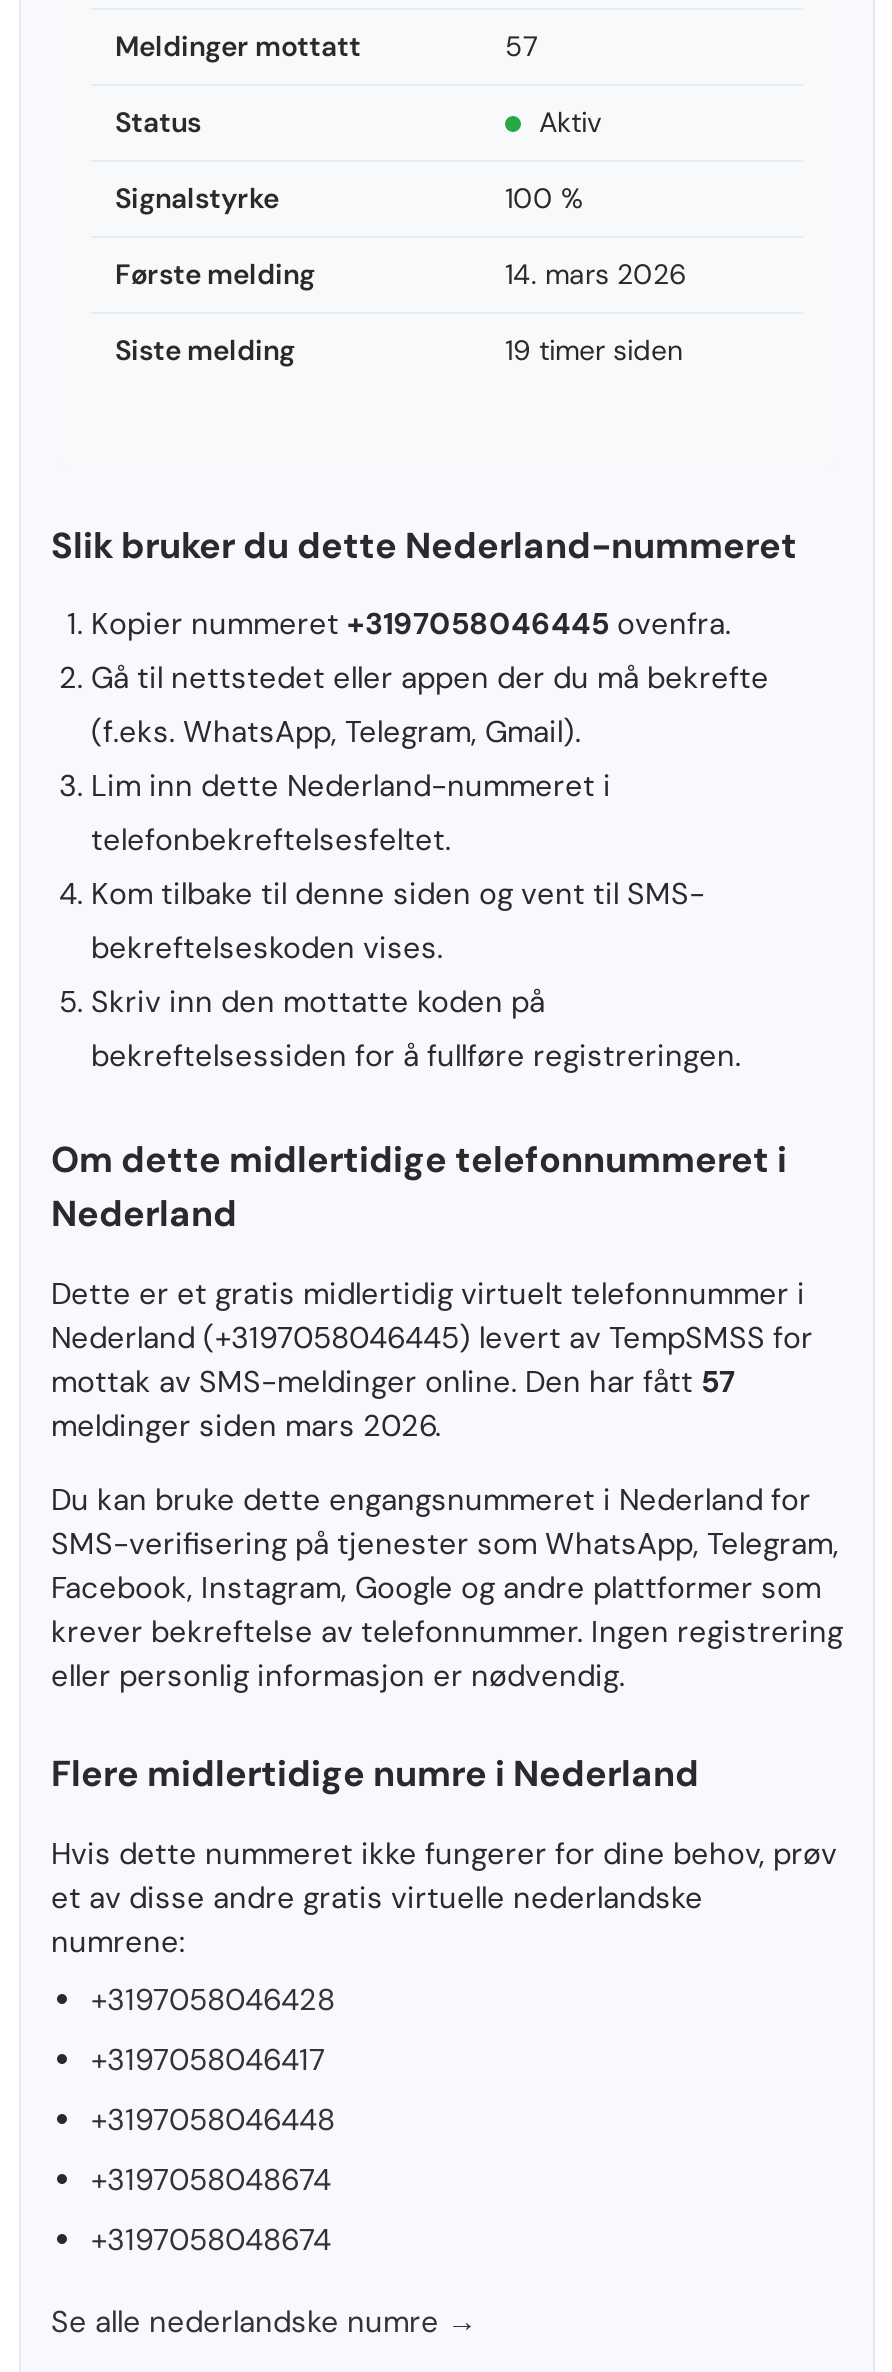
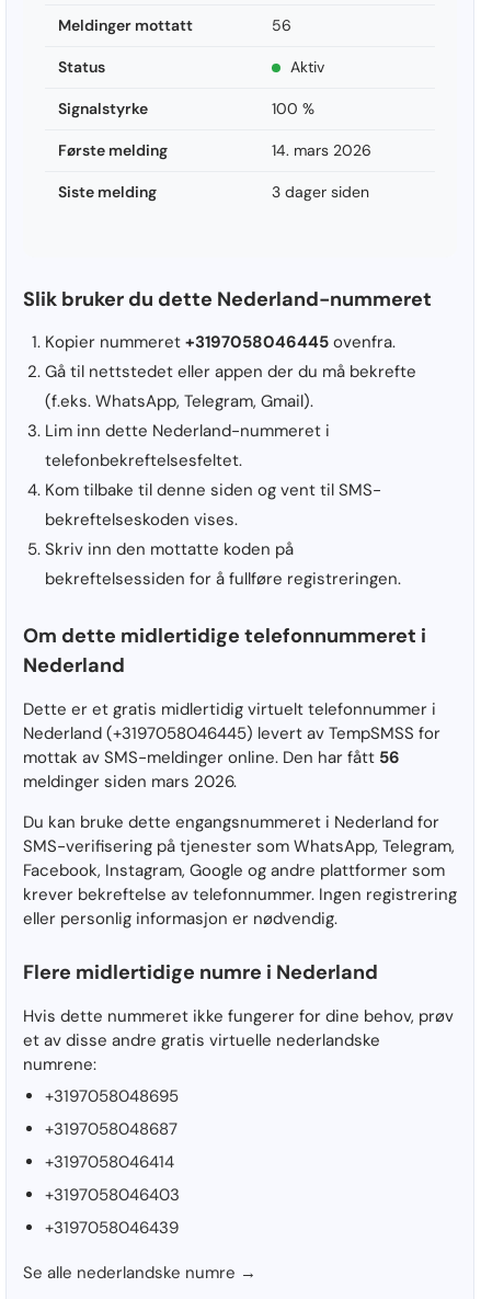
- 57
+ 56

- 19 timer siden
+ 3 dager siden

- mottak av SMS-meldinger online. Den har fått 57
+ mottak av SMS-meldinger online. Den har fått 56

- +3197058046428
+ +3197058048695

- +3197058046417
+ +3197058048687

- +3197058046448
+ +3197058046414

- +3197058048674
+ +3197058046403

- +3197058048674
+ +3197058046439
